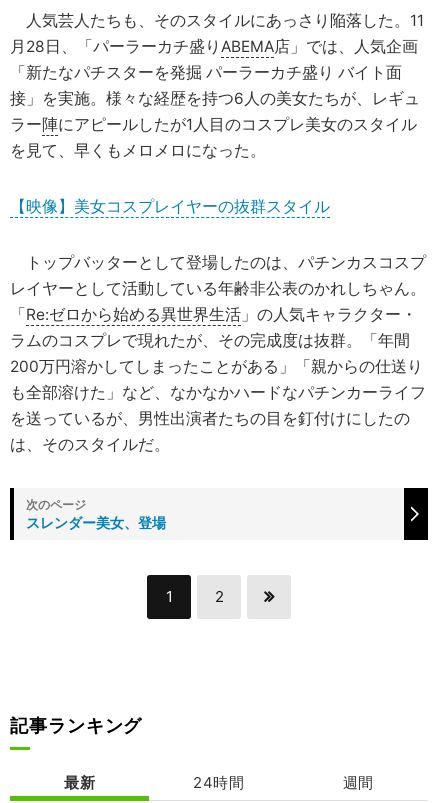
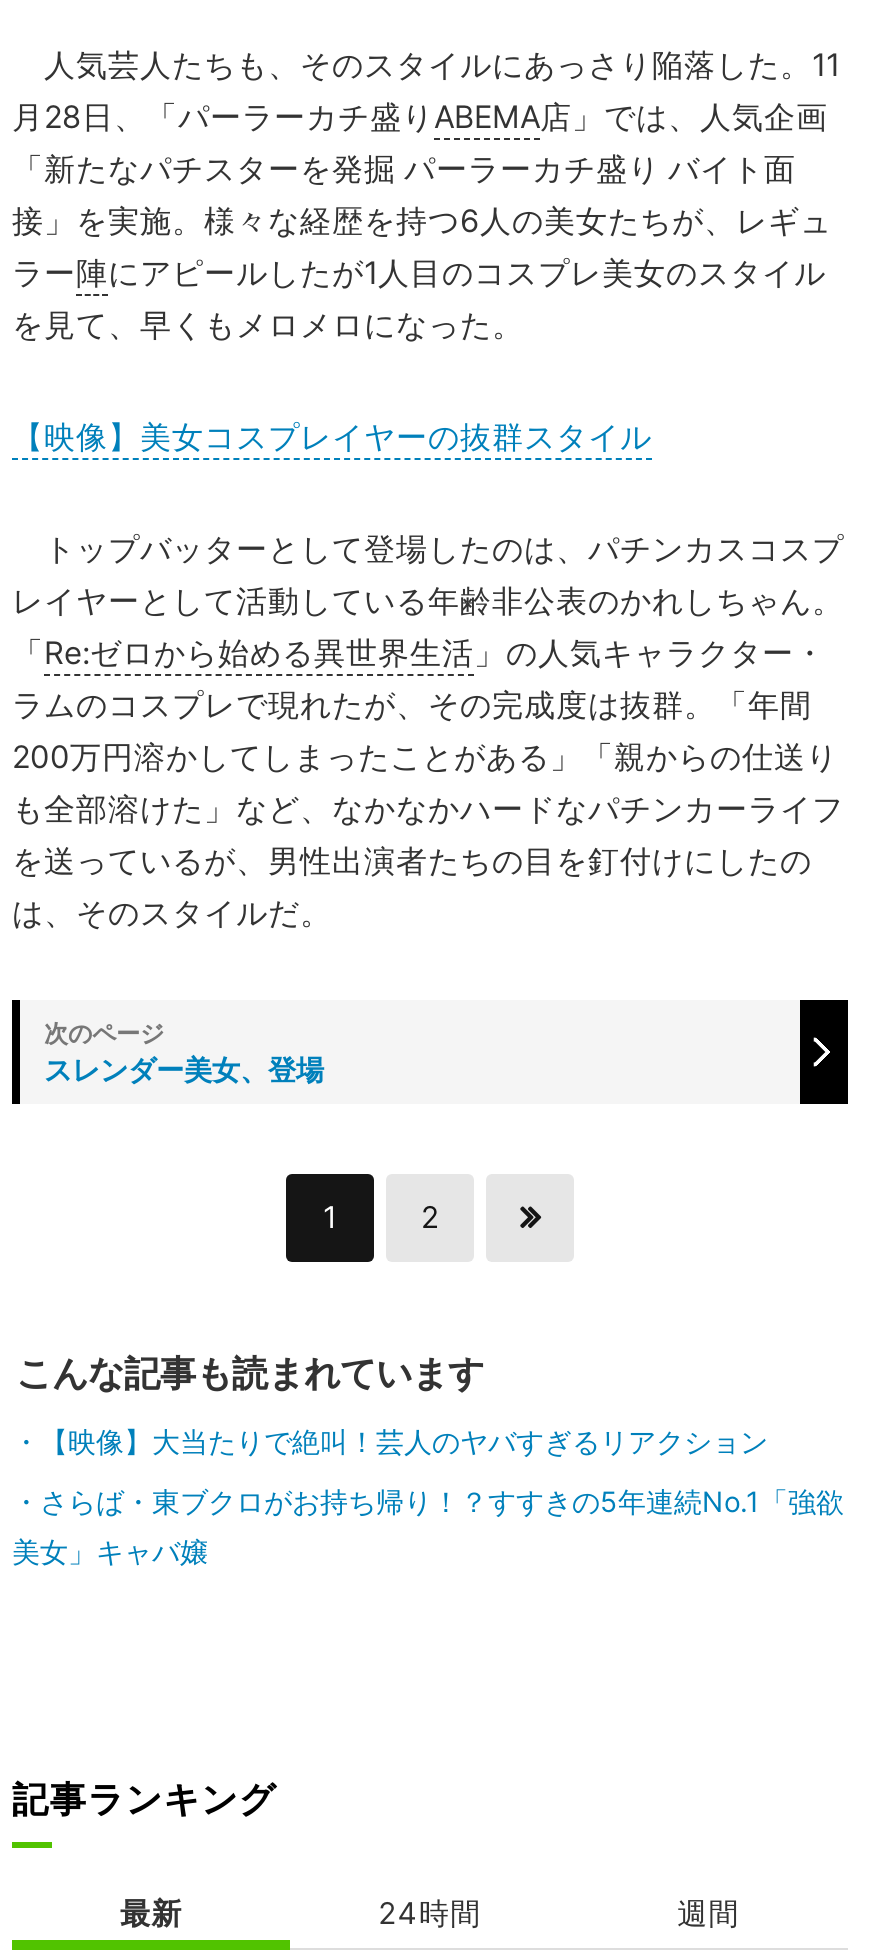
+ こんな記事も読まれています
+ 【映像】大当たりで絶叫！芸人のヤバすぎるリアクション
+ さらば・東ブクロがお持ち帰り！？すすきの5年連続No.1「強欲
+ 美女」キャバ嬢
